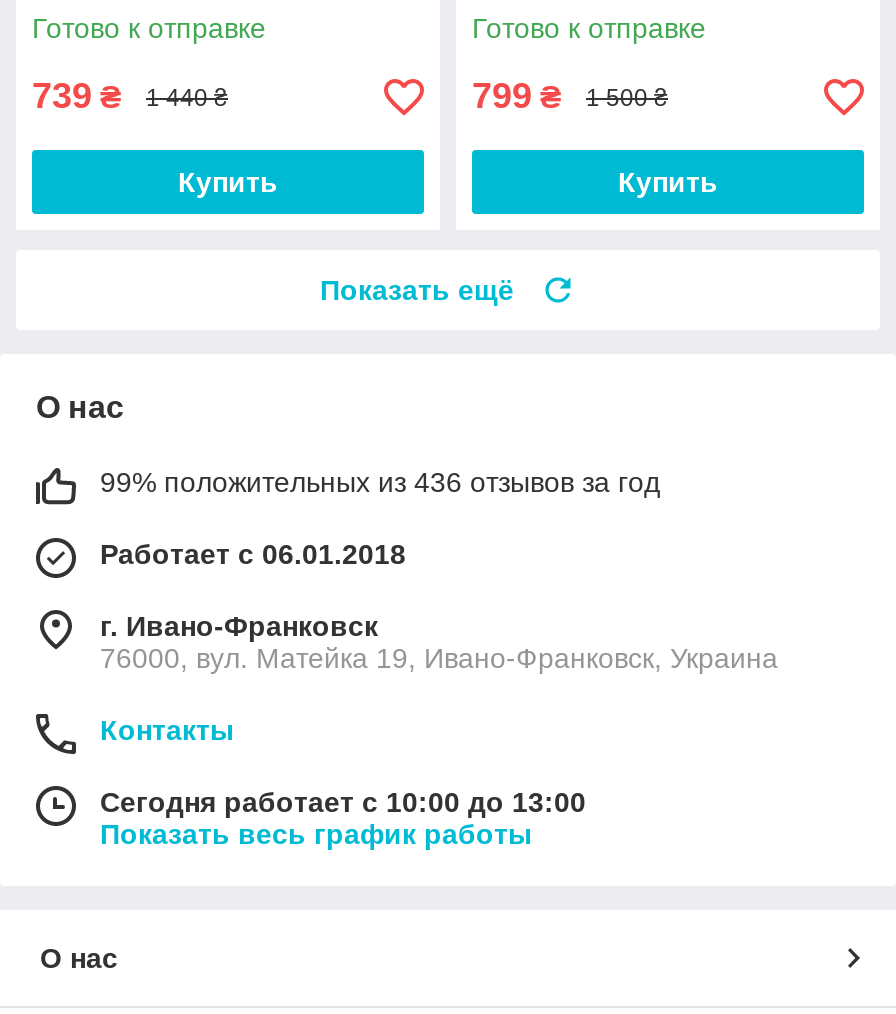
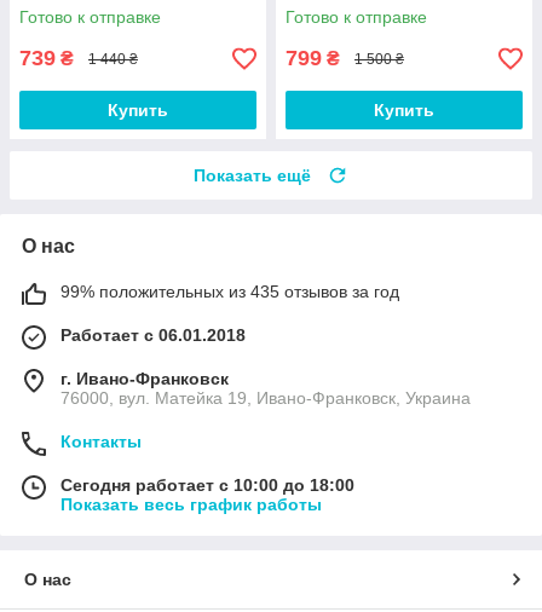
- 99% положительных из 436 отзывов за год
+ 99% положительных из 435 отзывов за год

- Сегодня работает с 10:00 до 13:00
+ Сегодня работает с 10:00 до 18:00
